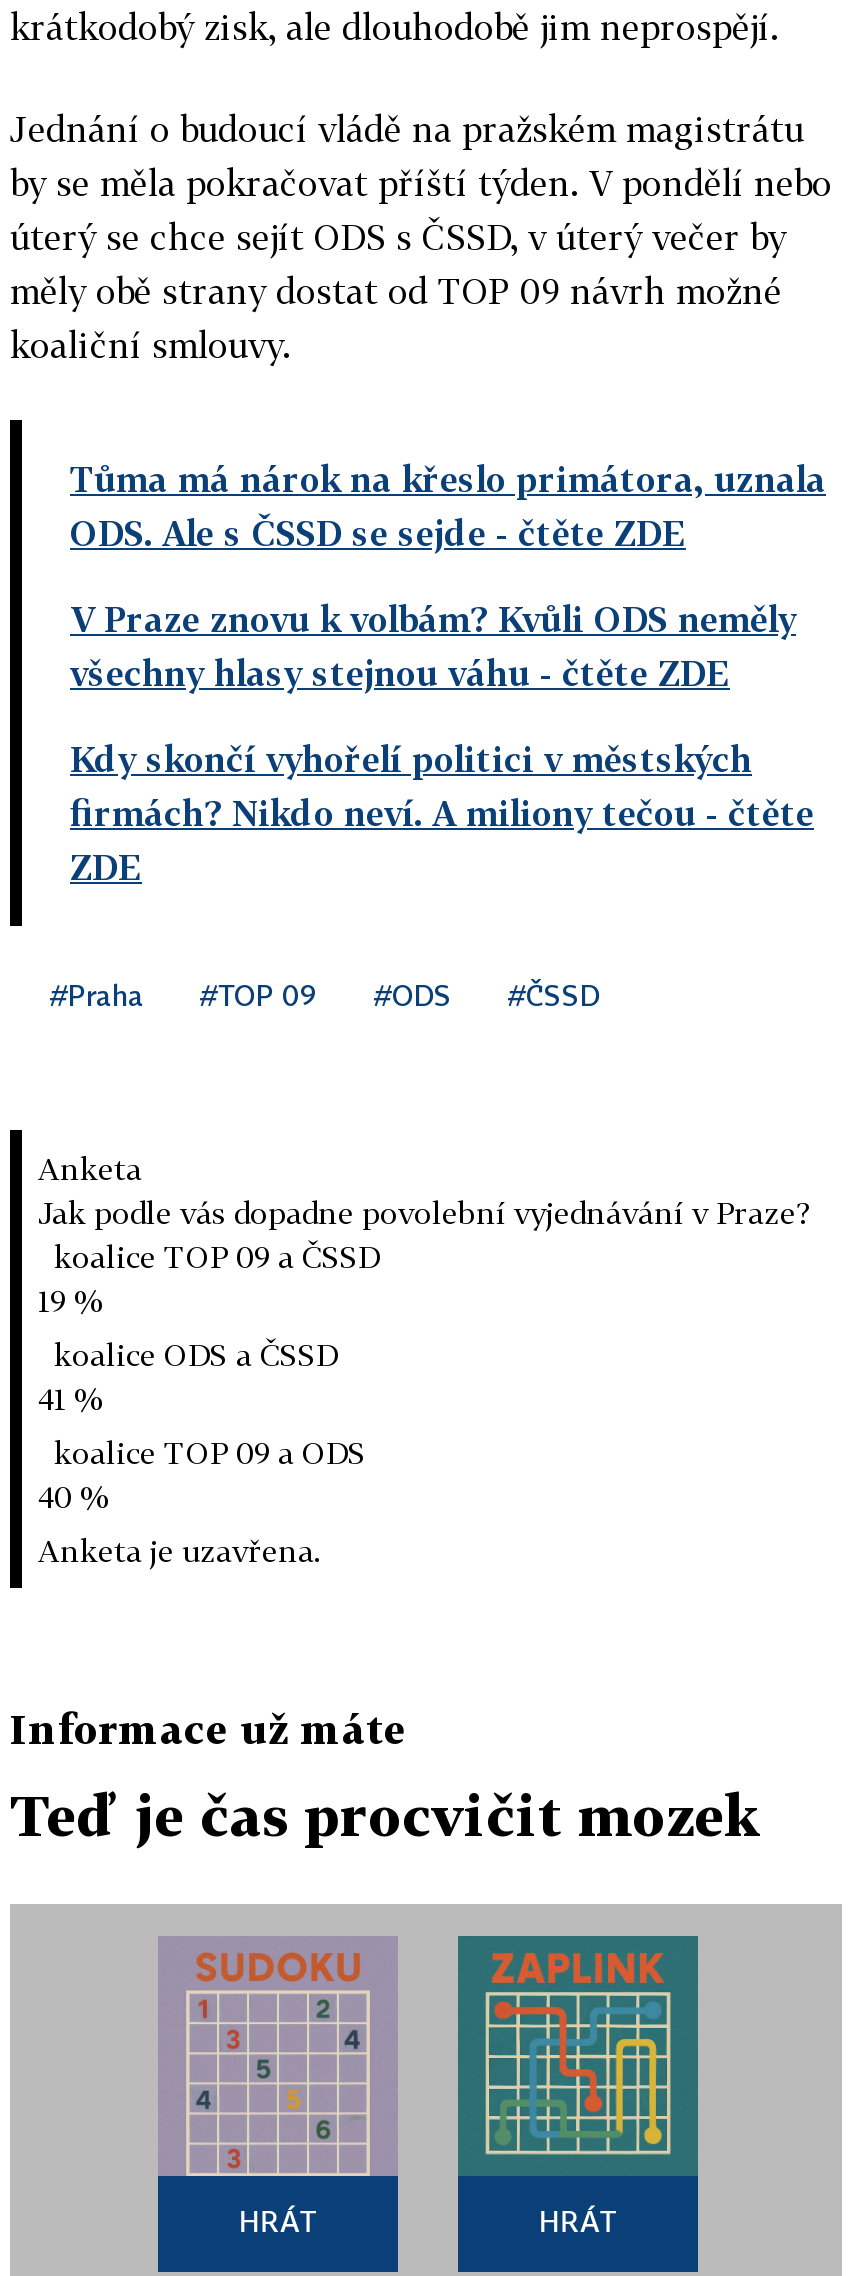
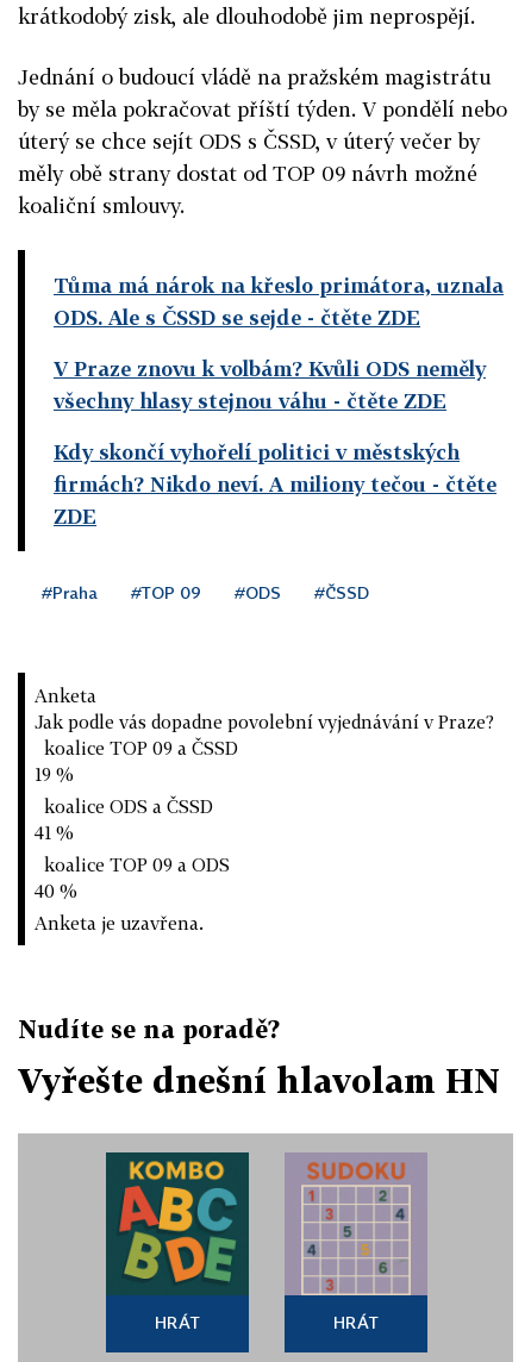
- Informace už máte
+ Nudíte se na poradě?

- Teď je čas procvičit mozek
+ Vyřešte dnešní hlavolam HN

- [image]
+ [image]

- [image]
+ [image]
